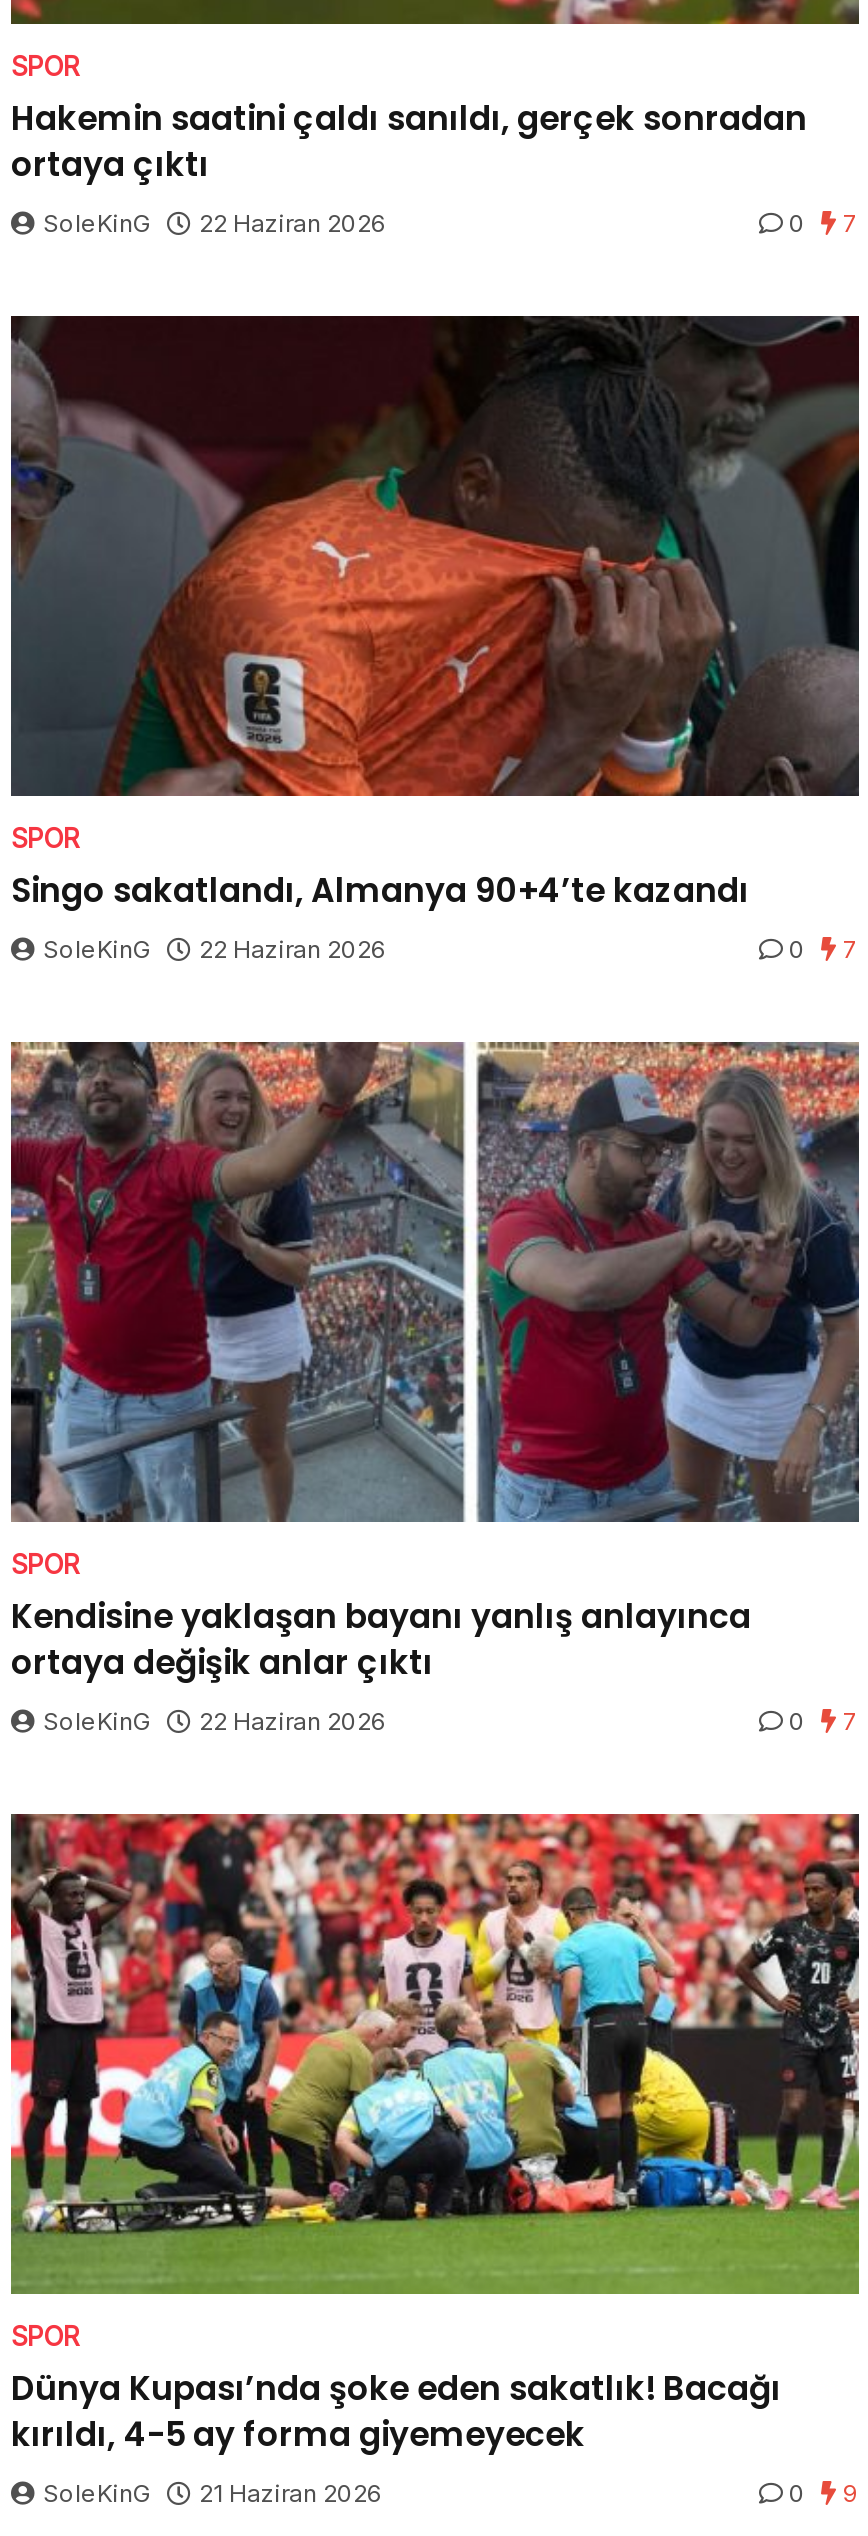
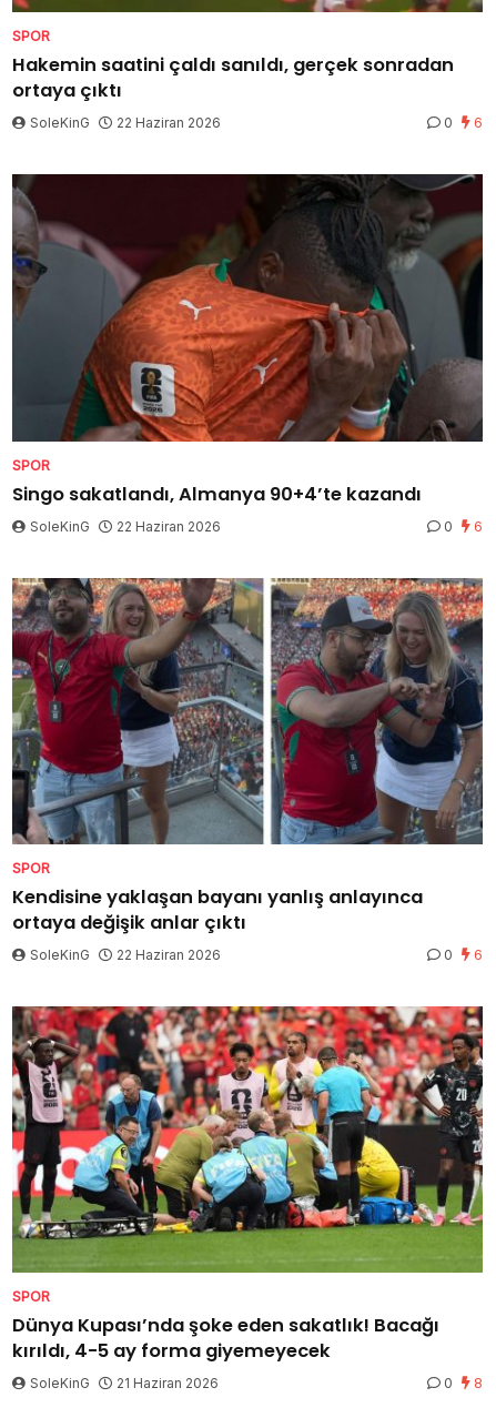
- 0 7
+ 0 6

- 0 7
+ 0 6

- 0 7
+ 0 6

- 0 9
+ 0 8
